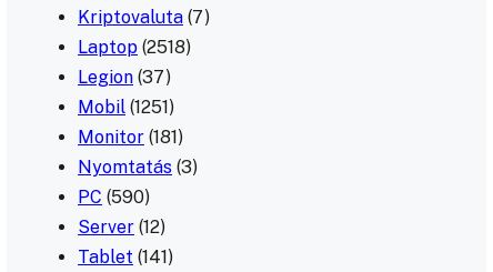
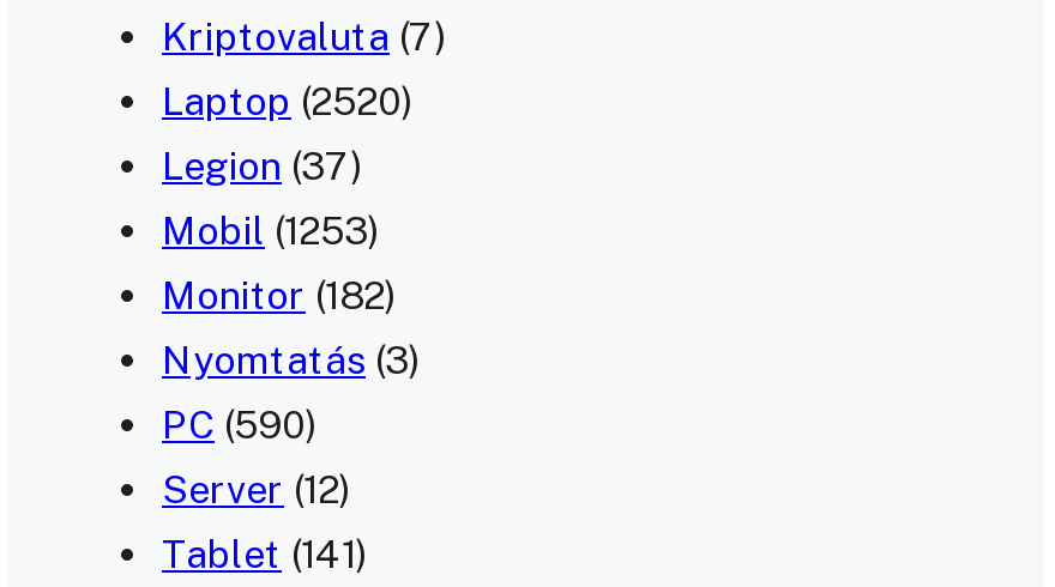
- Laptop (2518)
+ Laptop (2520)

- Mobil (1251)
+ Mobil (1253)

- Monitor (181)
+ Monitor (182)
